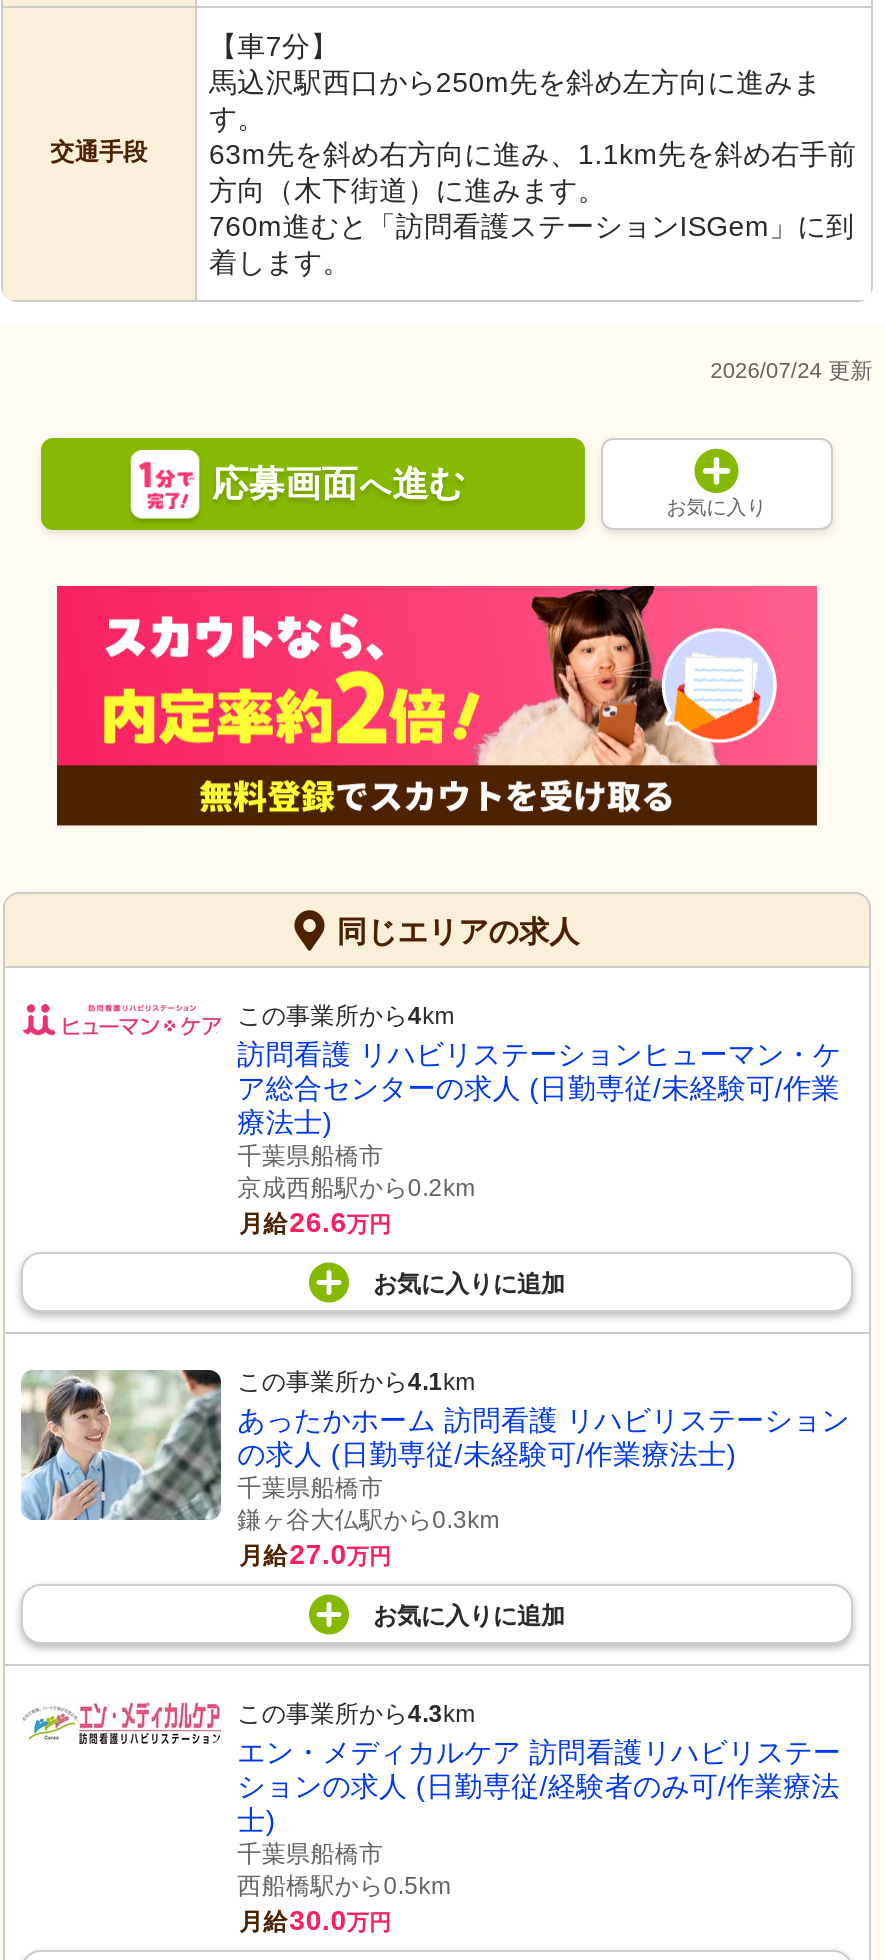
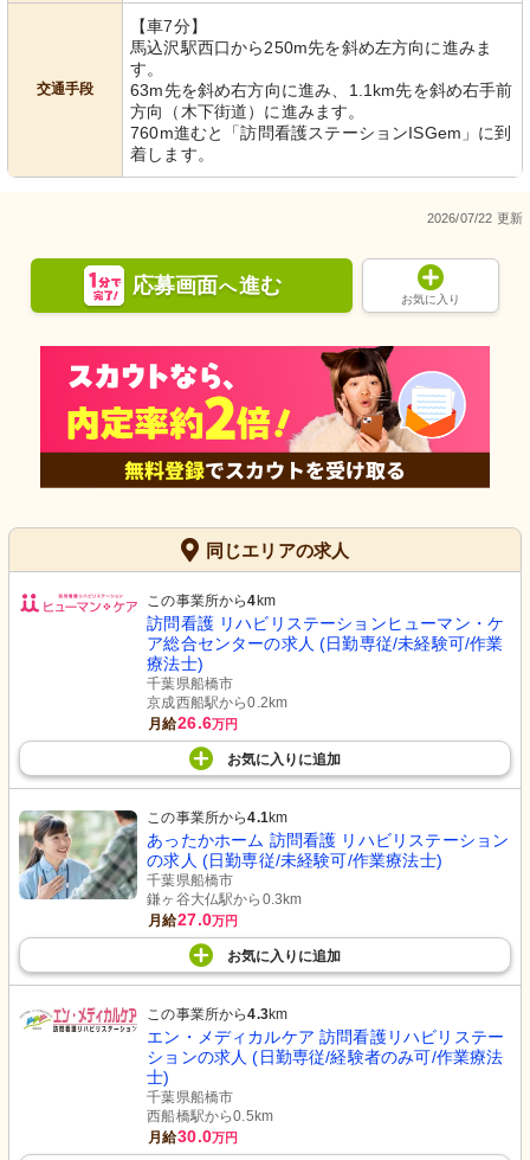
- 2026/07/24 更新
+ 2026/07/22 更新
